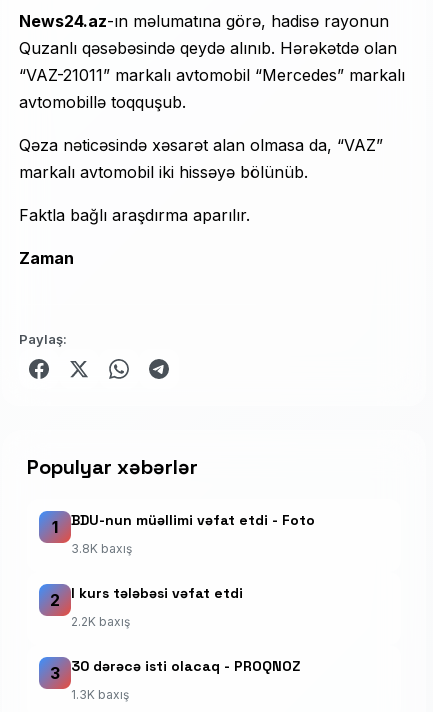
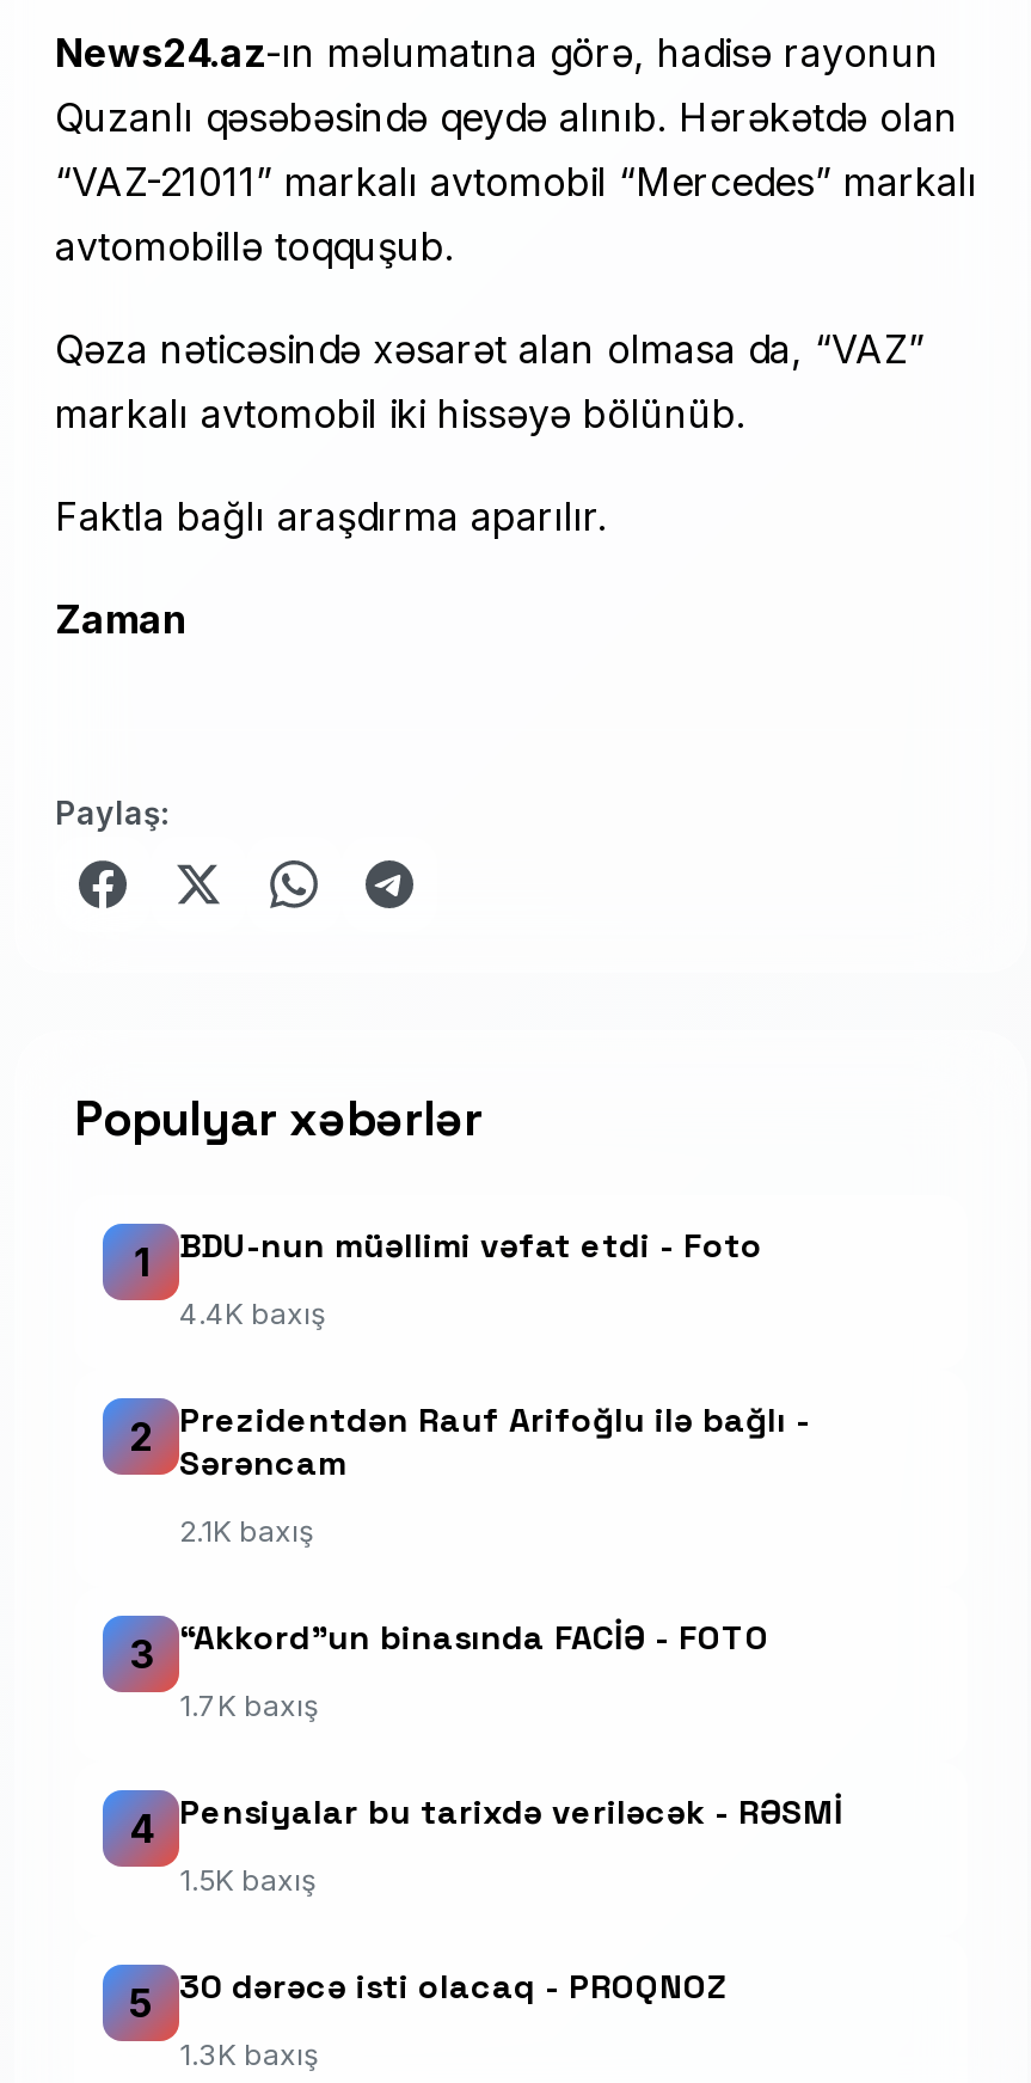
- 3.8K baxış
+ 4.4K baxış

- I kurs tələbəsi vəfat etdi
+ Prezidentdən Rauf Arifoğlu ilə bağlı -
+ Sərəncam

+ “Akkord”un binasında FACİƏ - FOTO
+ 1.7K baxış
+ 4
+ Pensiyalar bu tarixdə veriləcək - RƏSMİ
+ 1.5K baxış
+ 5

- 2.2K baxış
+ 2.1K baxış
